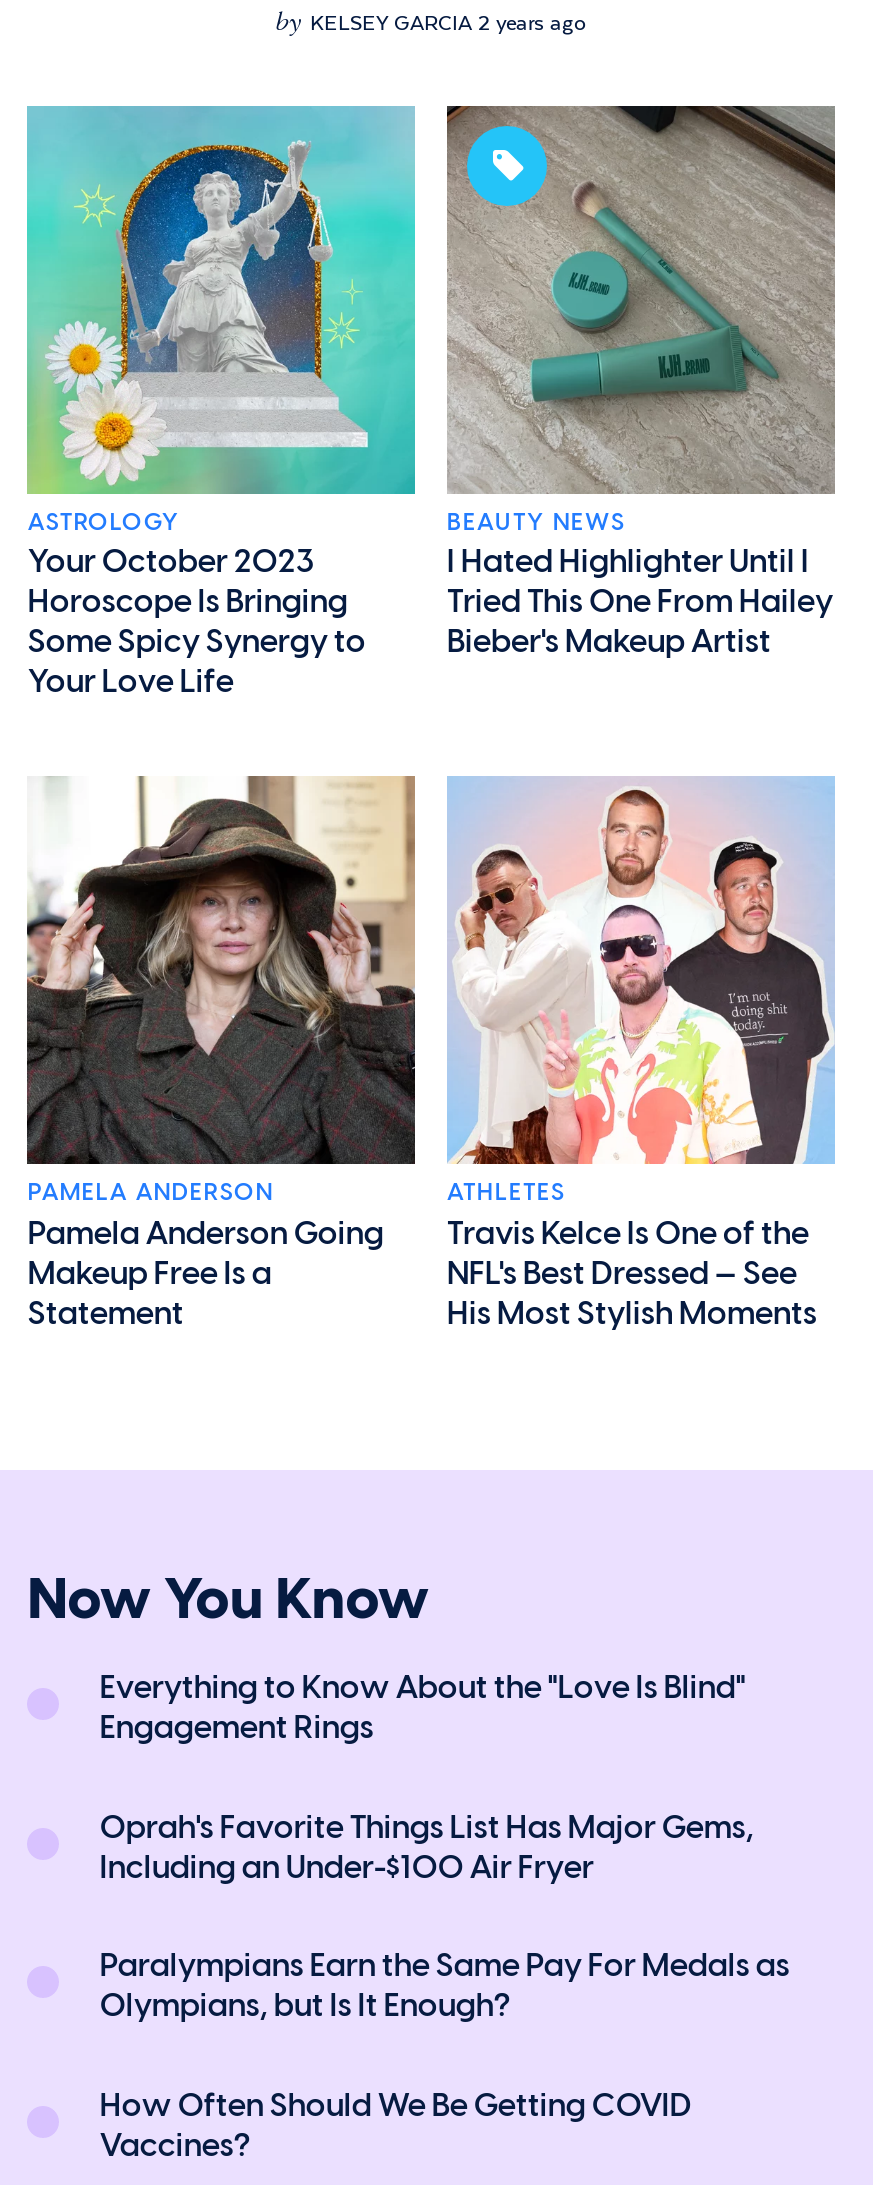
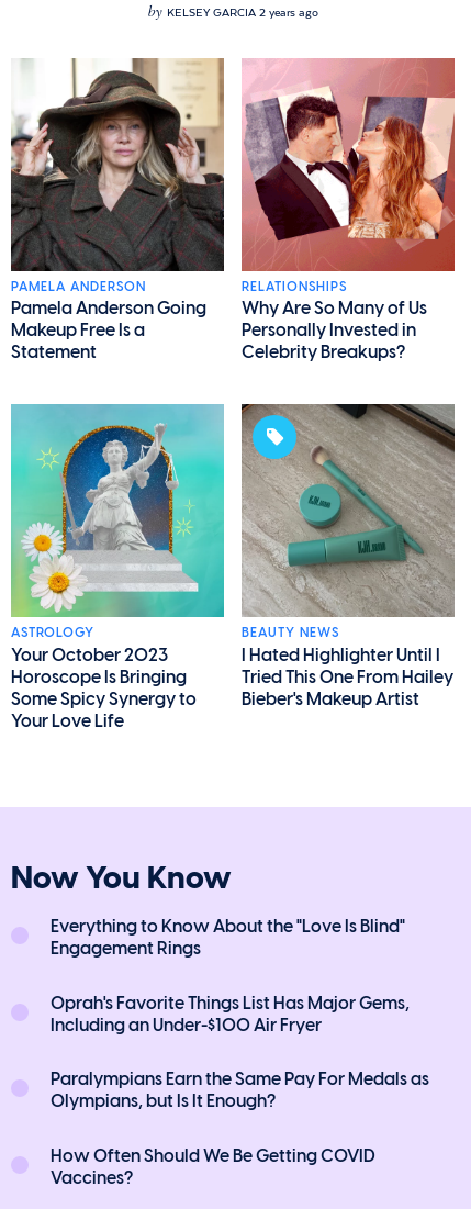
+ [image]
+ RELATIONSHIPS
+ Why Are So Many of Us
+ Personally Invested in
+ Celebrity Breakups?

moved down: [image] | ASTROLOGY | Your October 2023 | ... | Tried This One From Hailey | Bieber's Makeup Artist

moved up: [image] | PAMELA ANDERSON | Pamela Anderson Going | Makeup Free Is a | Statement

- [image]
- ATHLETES
- Travis Kelce Is One of the
- NFL's Best Dressed — See
- His Most Stylish Moments
